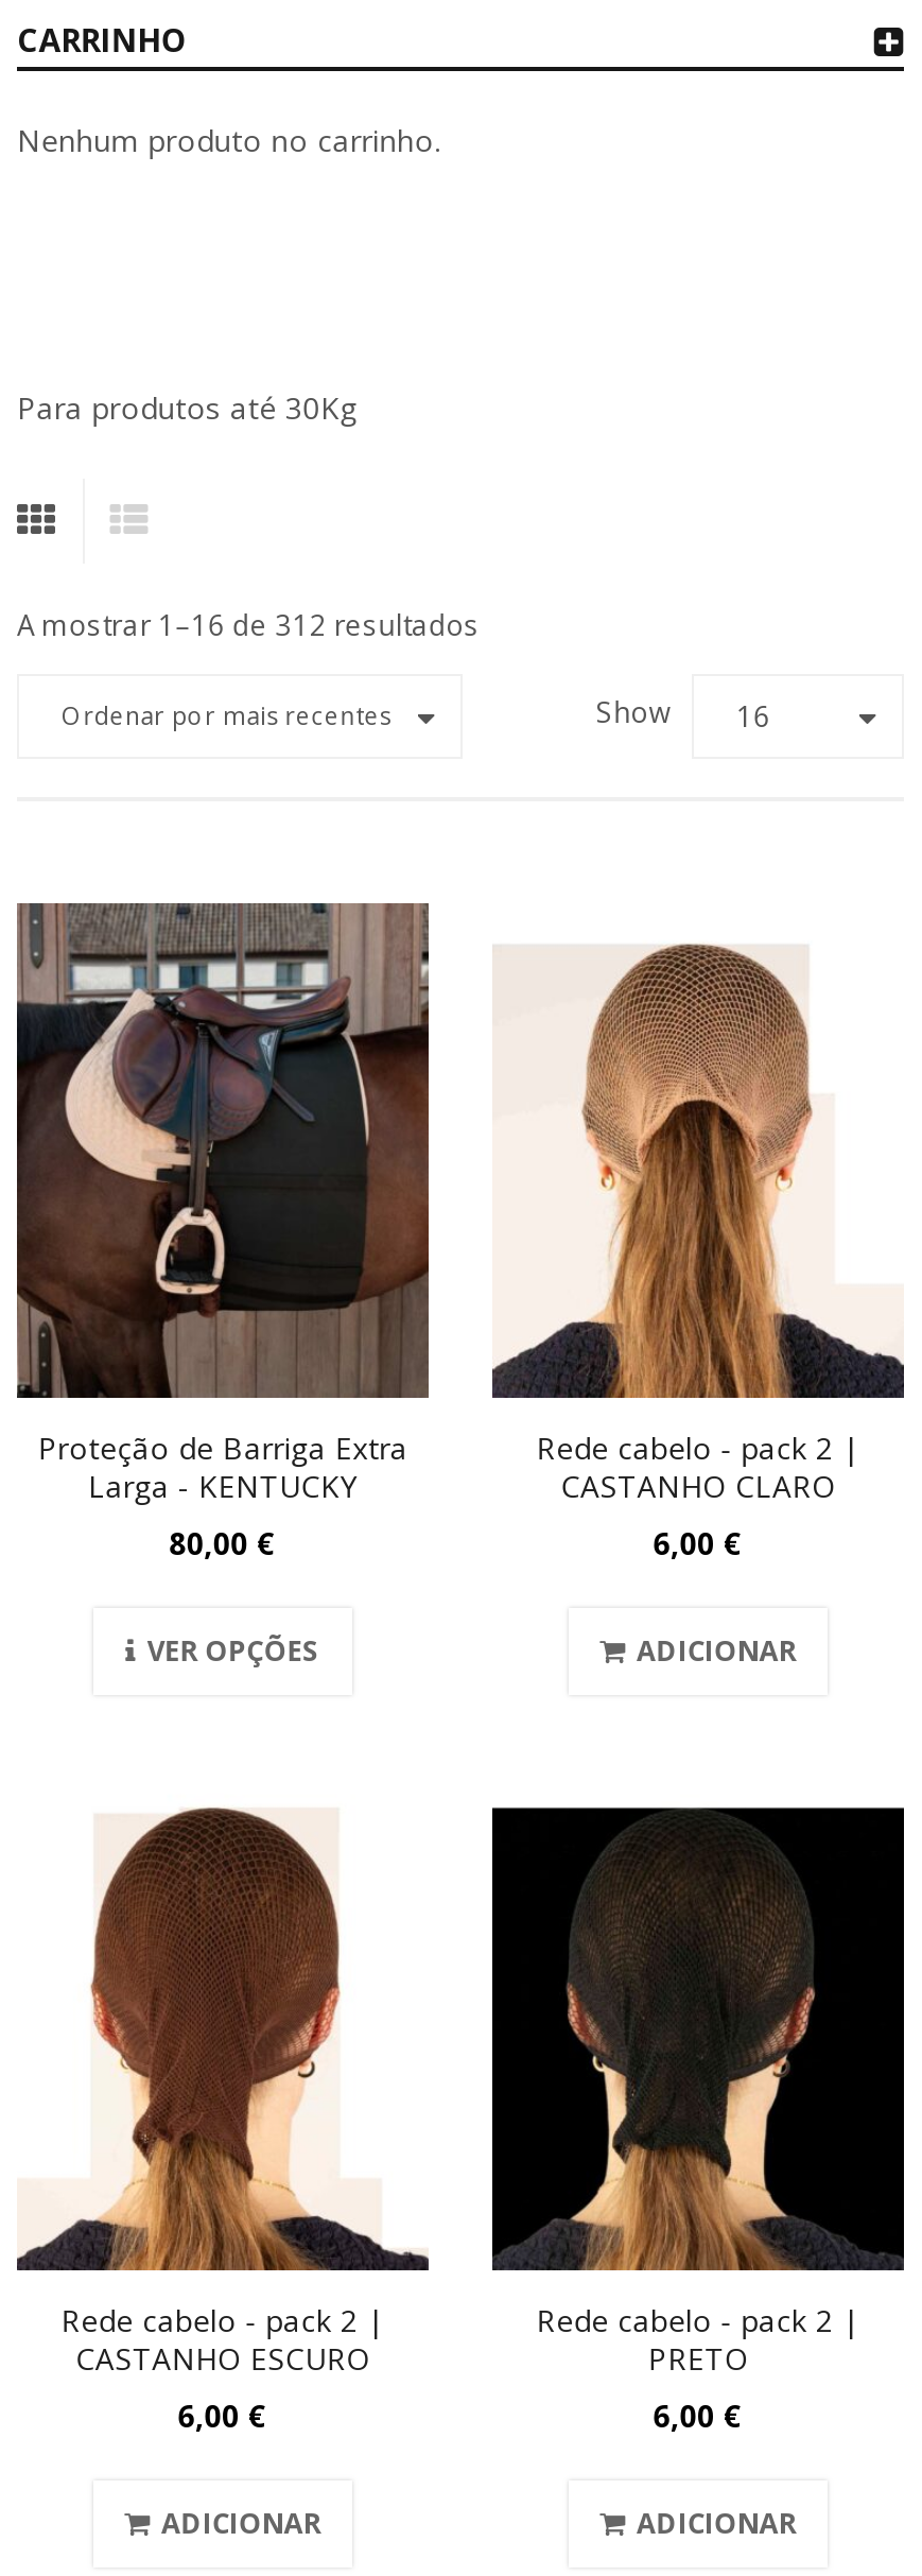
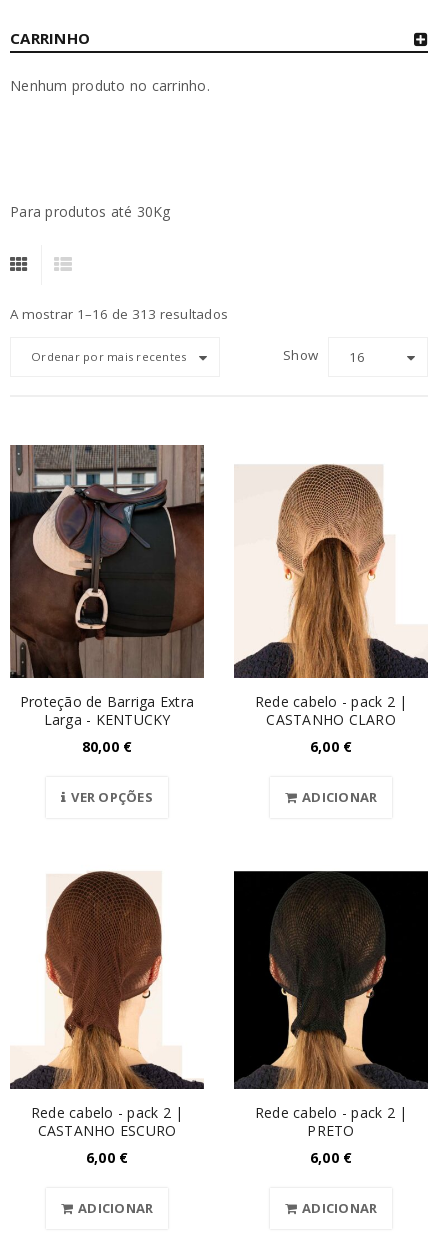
- A mostrar 1–16 de 312 resultados
+ A mostrar 1–16 de 313 resultados
